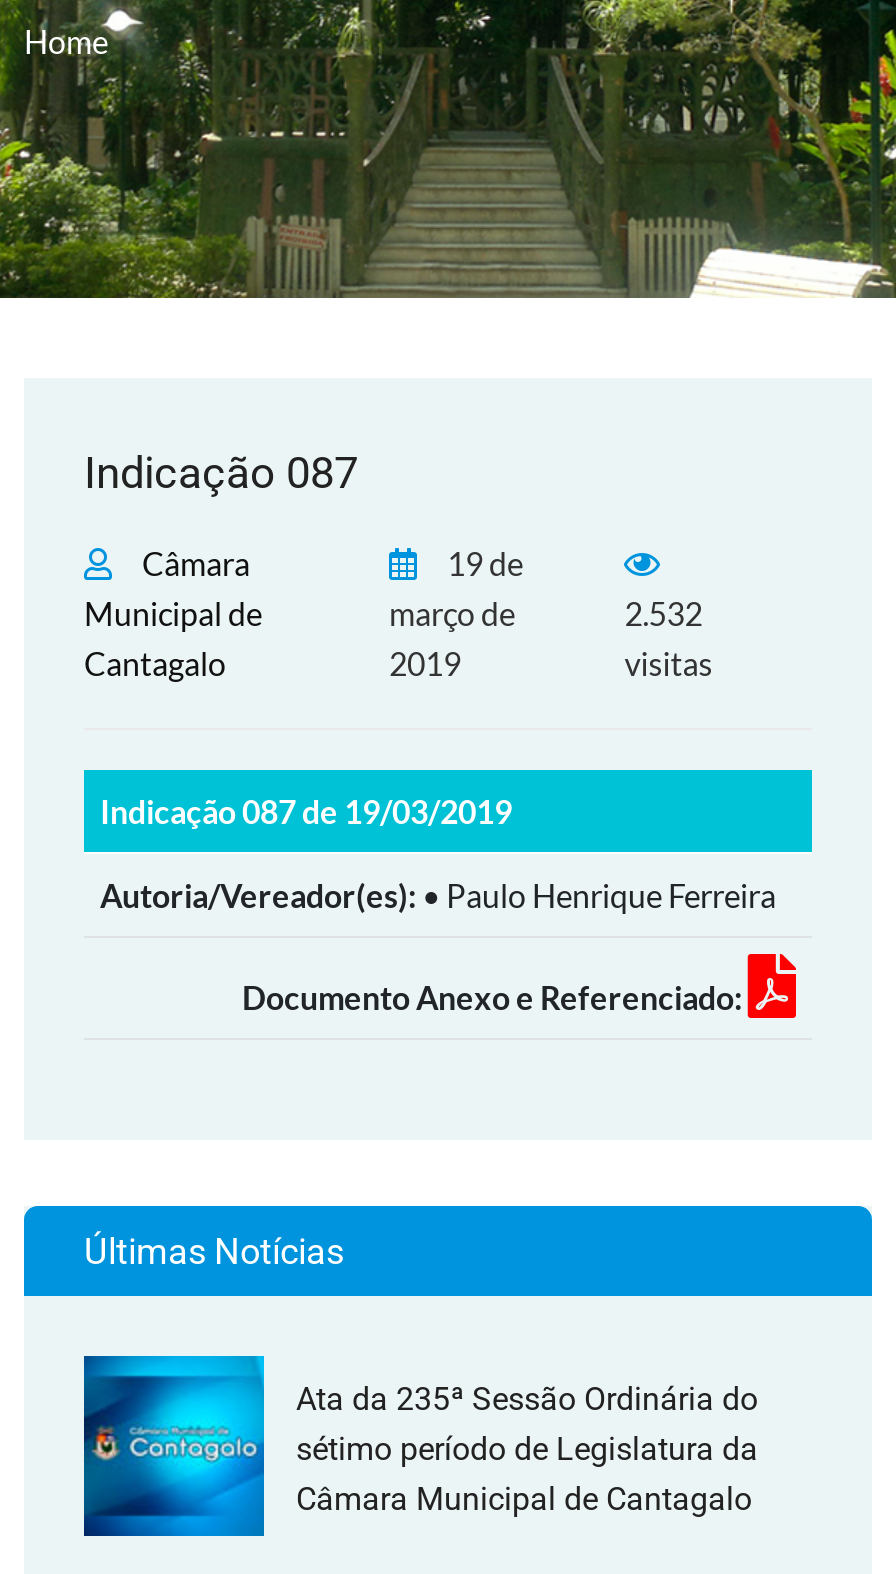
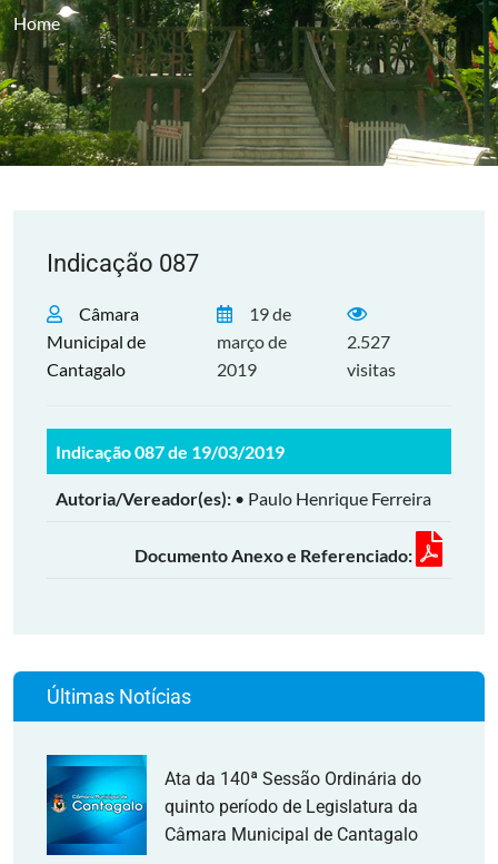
- 2.532
+ 2.527

- Ata da 235ª Sessão Ordinária do
+ Ata da 140ª Sessão Ordinária do

- sétimo período de Legislatura da
+ quinto período de Legislatura da
